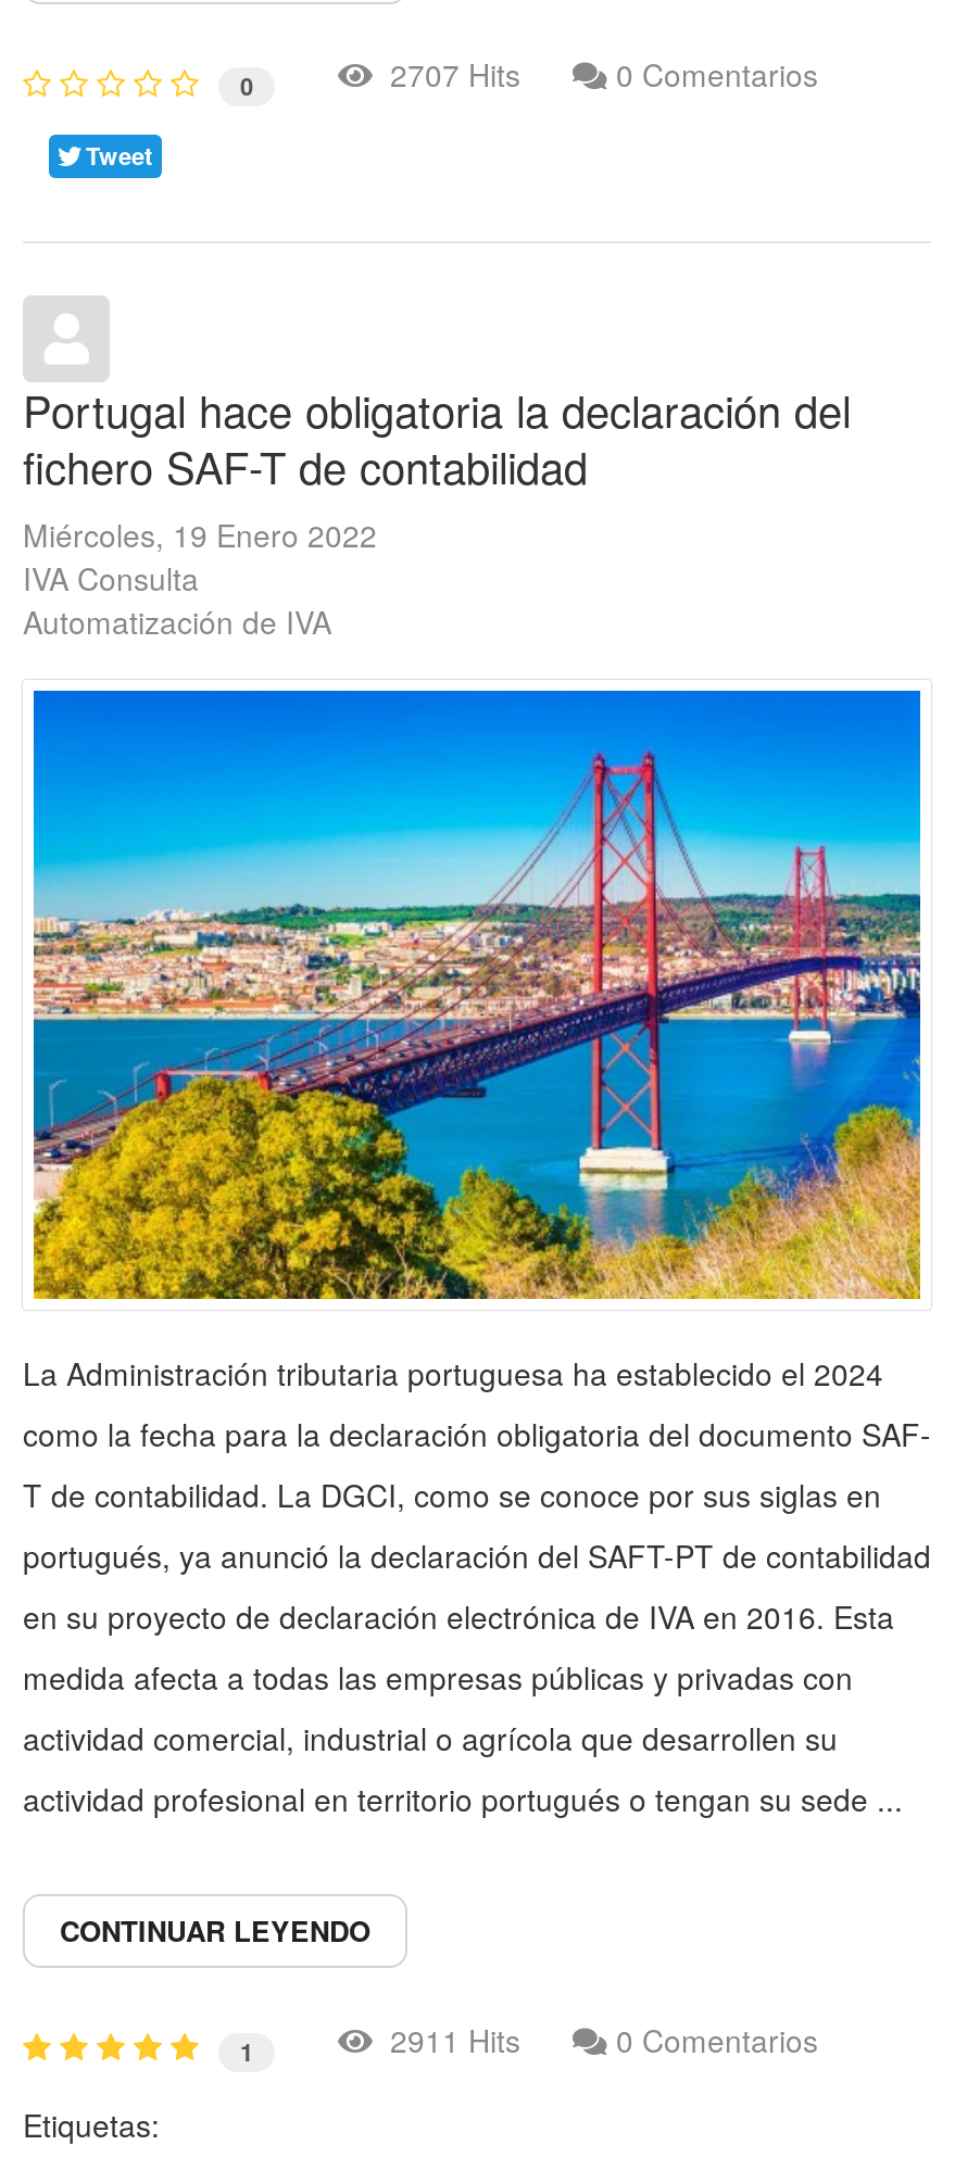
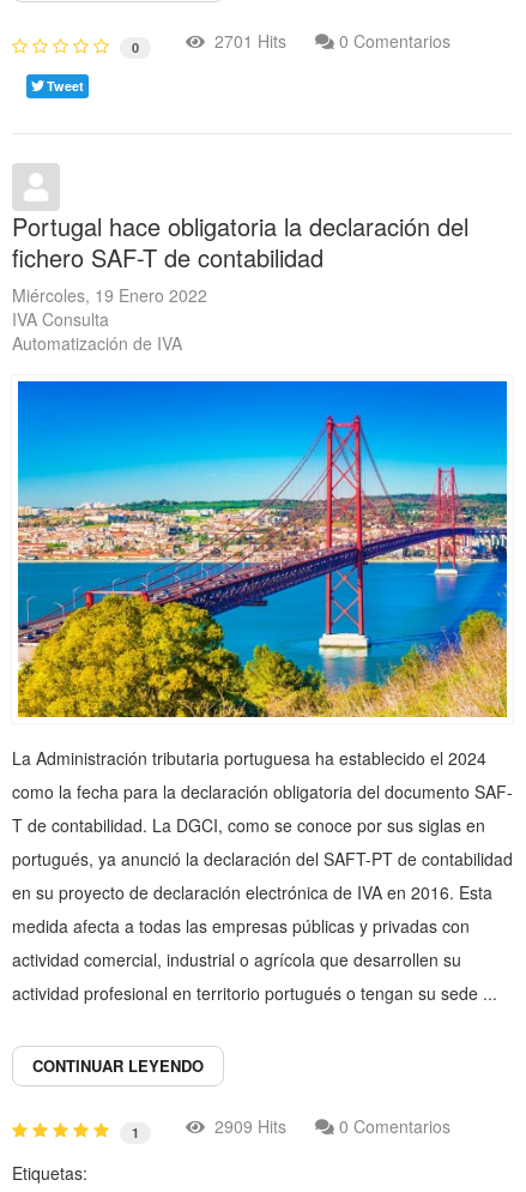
- 2707 Hits
+ 2701 Hits

- 2911 Hits
+ 2909 Hits
